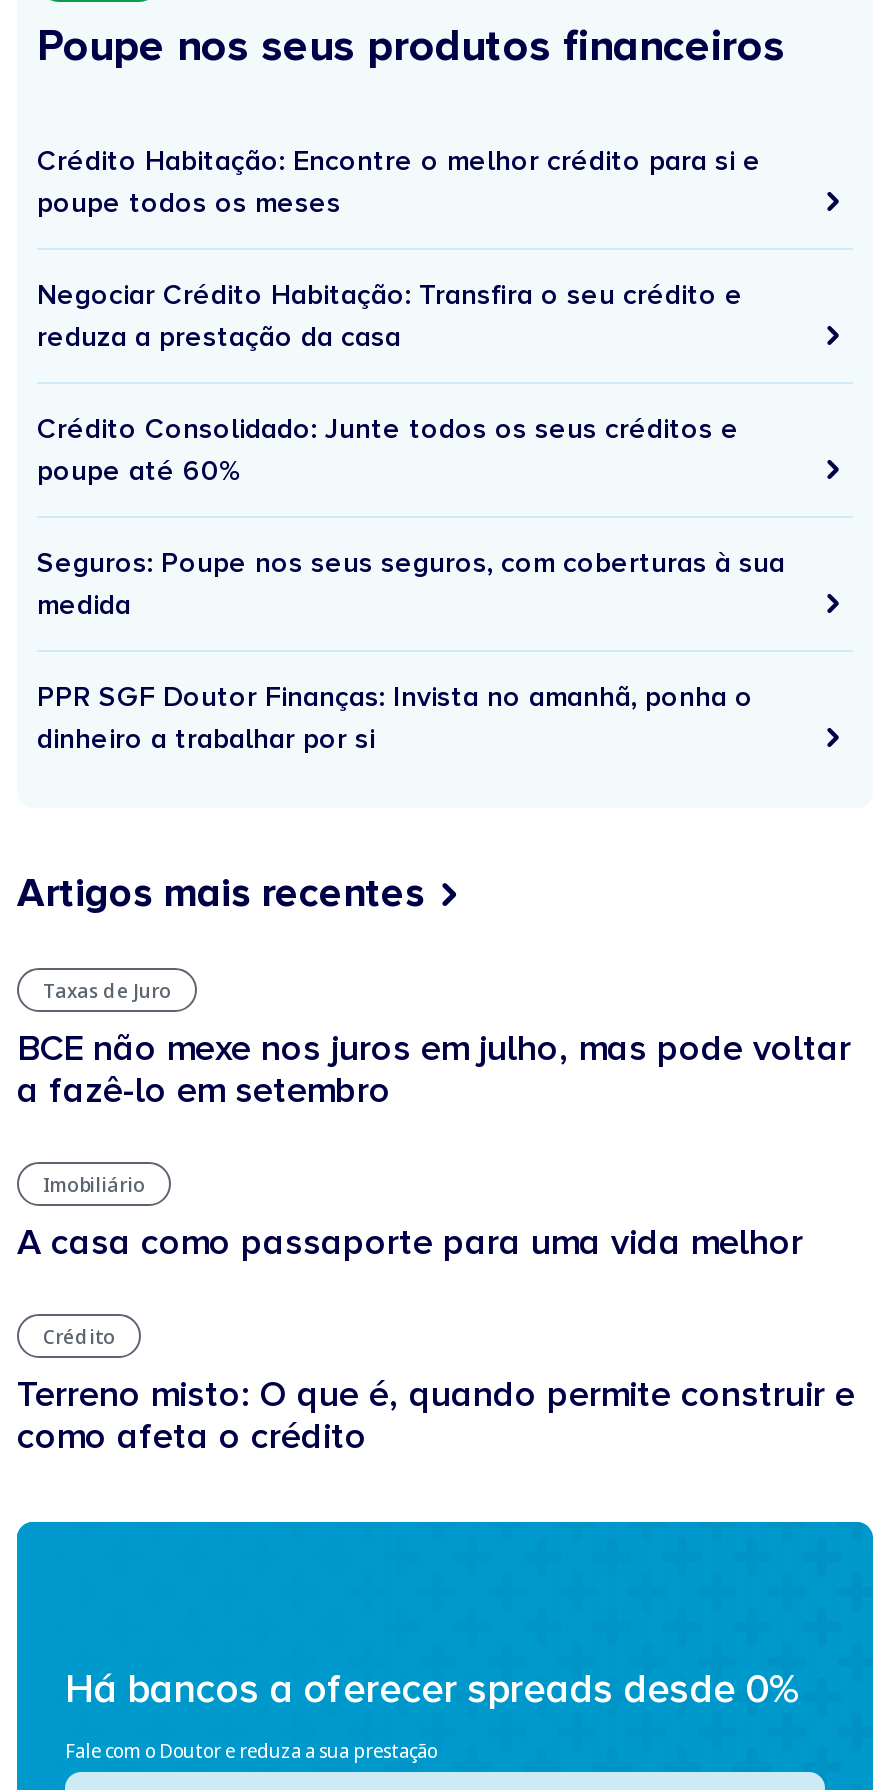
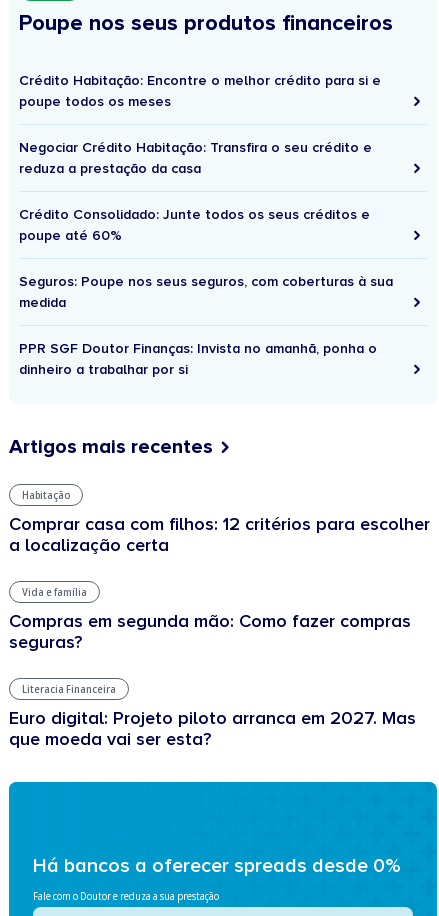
- Taxas de Juro
+ Habitação

- BCE não mexe nos juros em julho, mas pode voltar
- a fazê-lo em setembro
+ Comprar casa com filhos: 12 critérios para escolher
+ a localização certa

- Imobiliário
+ Vida e família

- A casa como passaporte para uma vida melhor
+ Compras em segunda mão: Como fazer compras
+ seguras?

- Crédito
+ Literacia Financeira

- Terreno misto: O que é, quando permite construir e
- como afeta o crédito
+ Euro digital: Projeto piloto arranca em 2027. Mas
+ que moeda vai ser esta?
